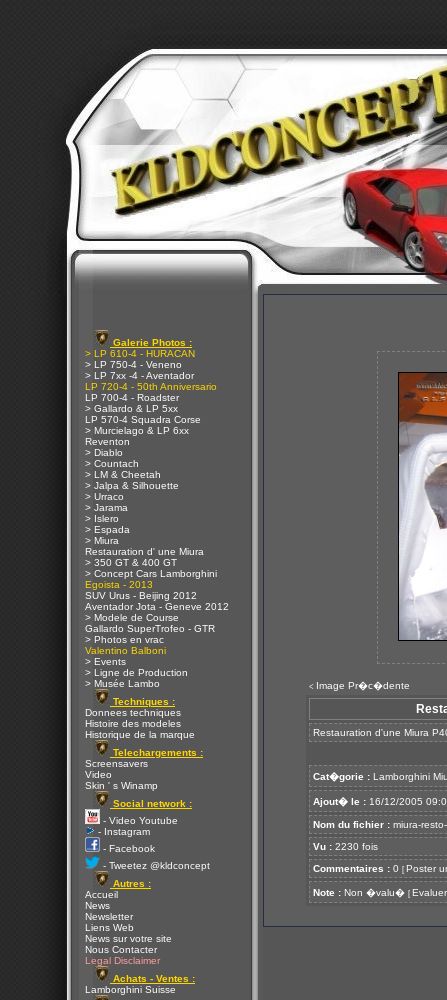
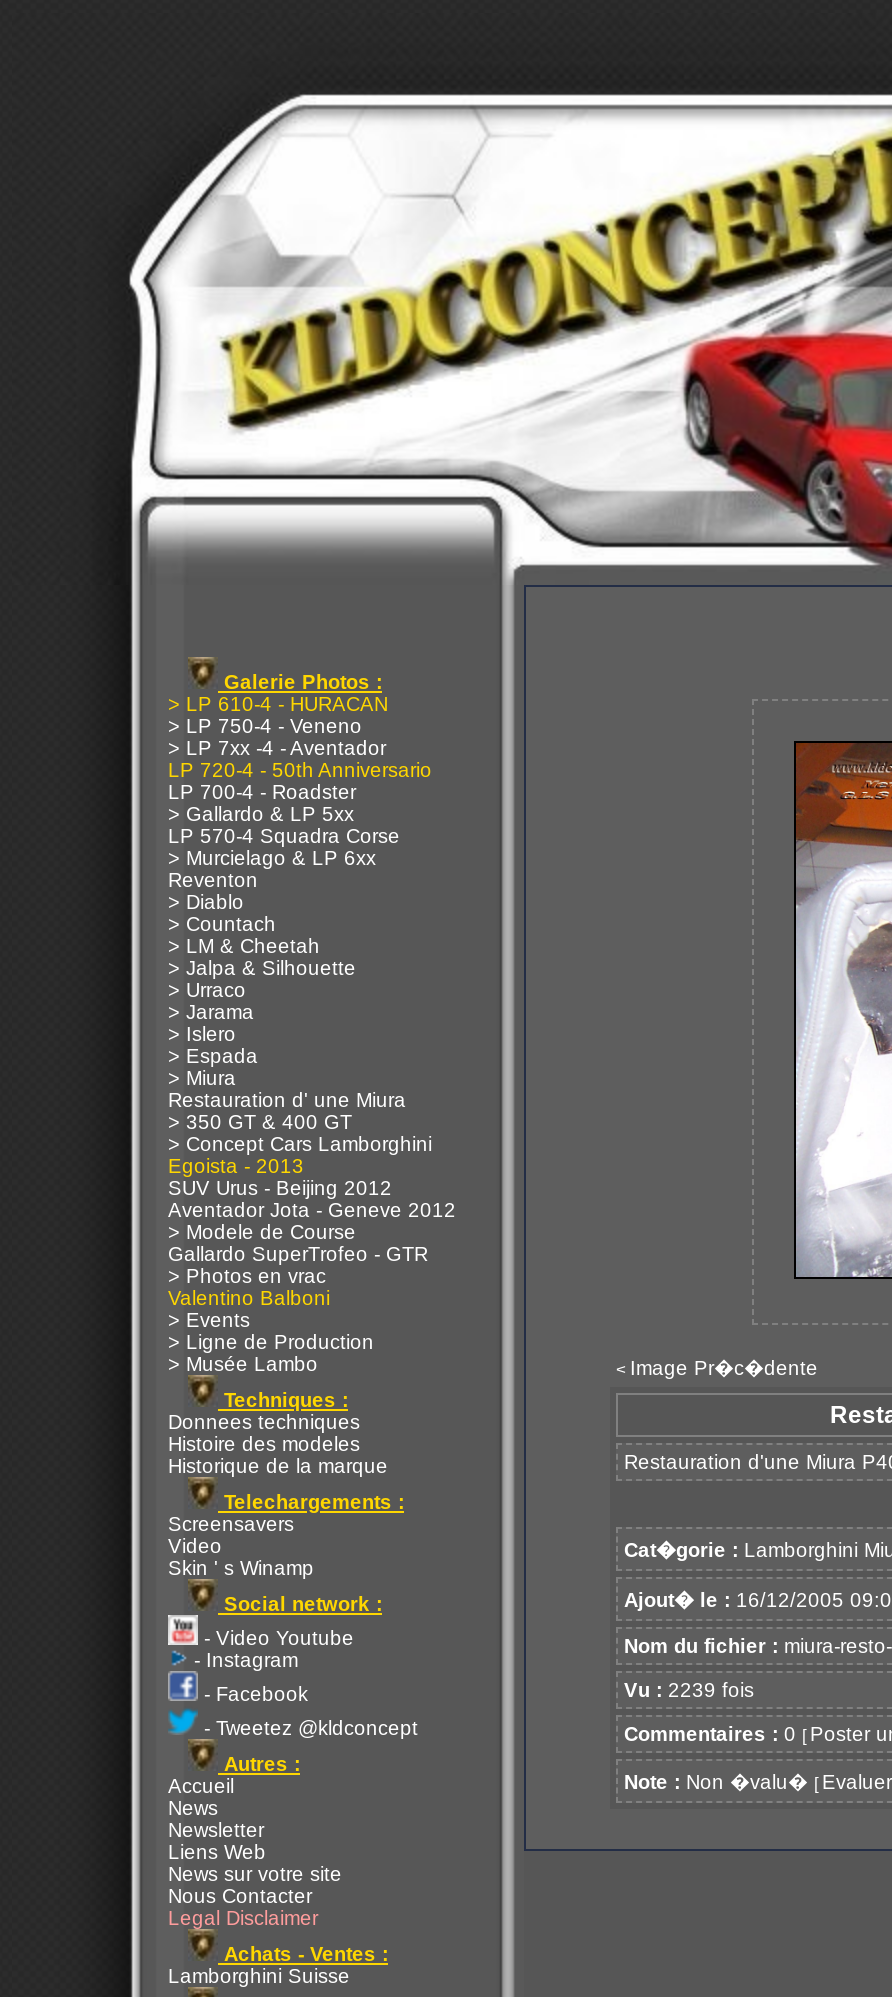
- Vu : 2230 fois
+ Vu : 2239 fois
